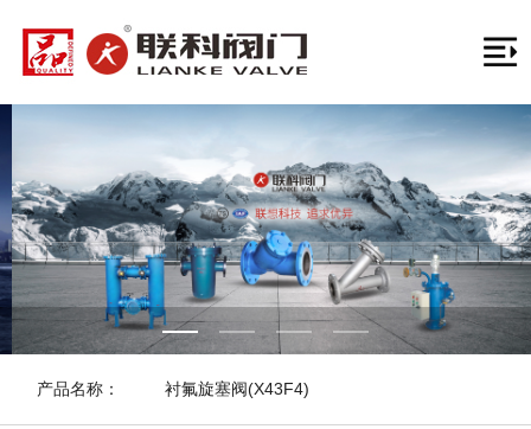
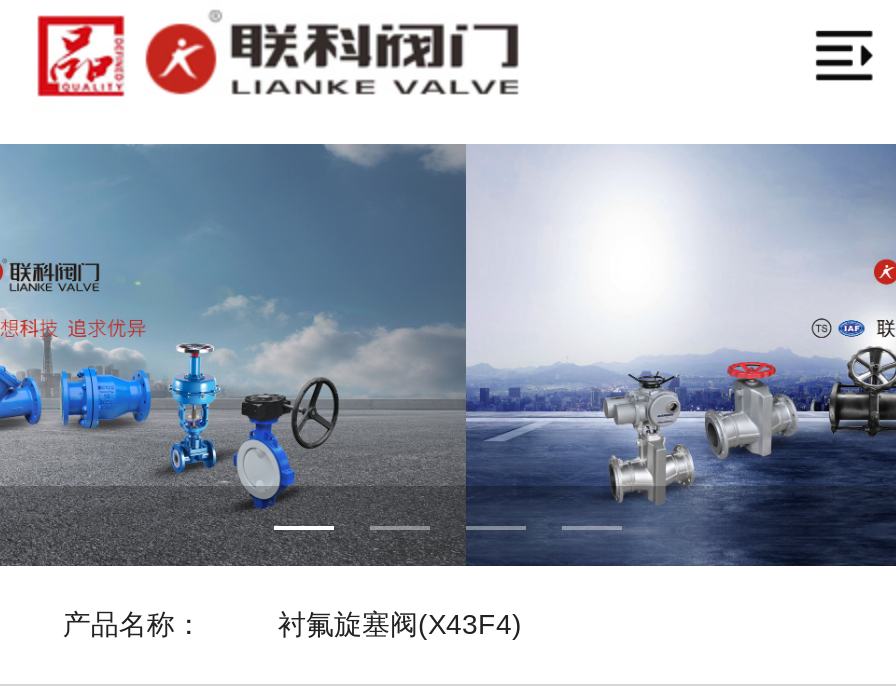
- [image]
+ [image]
